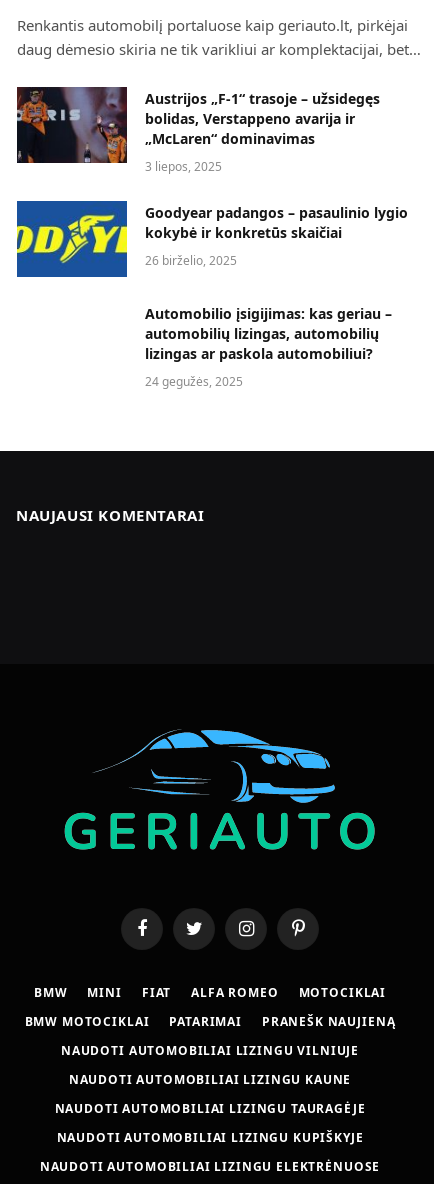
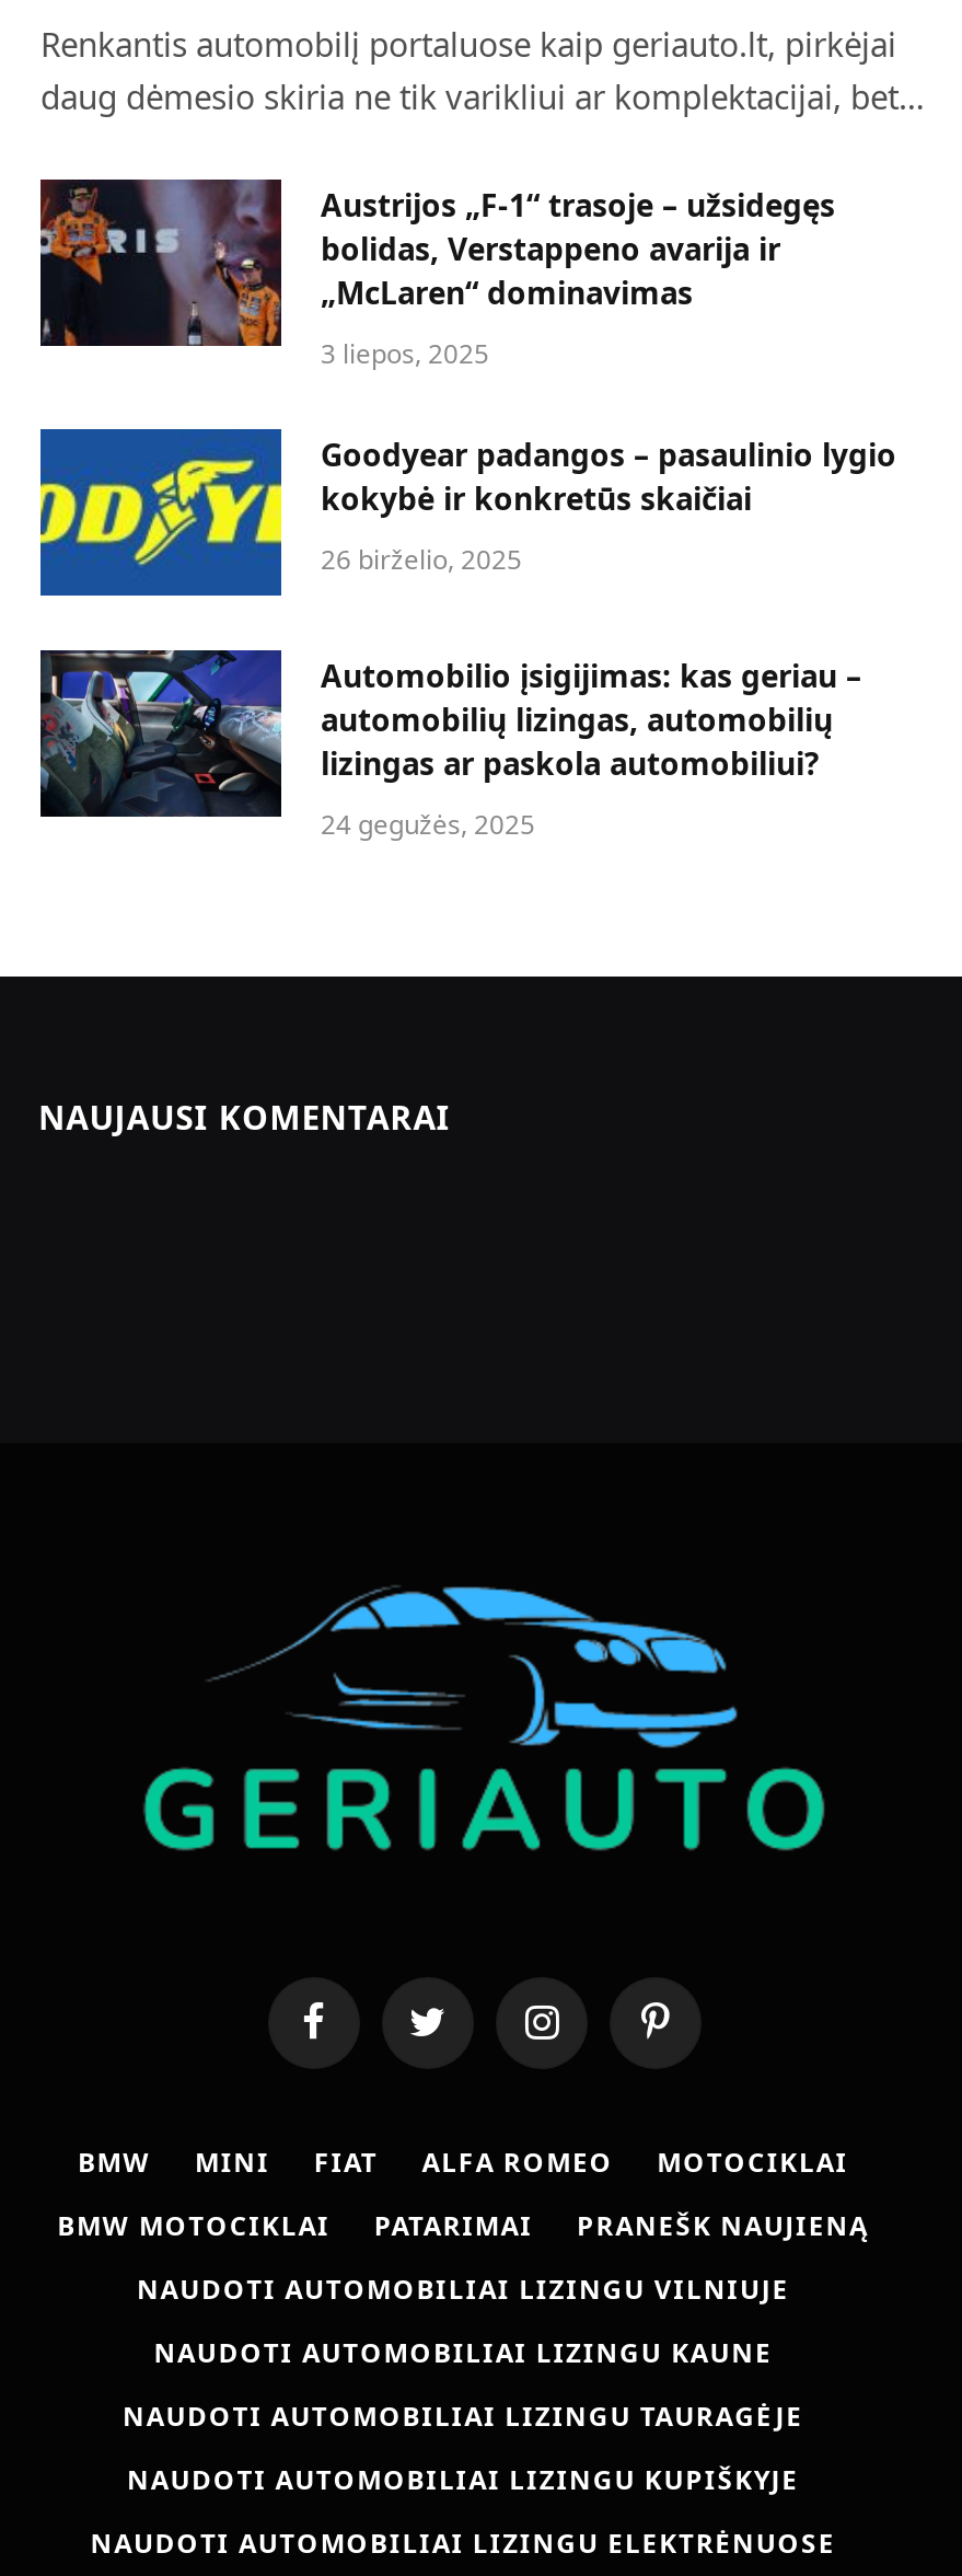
+ [image]
